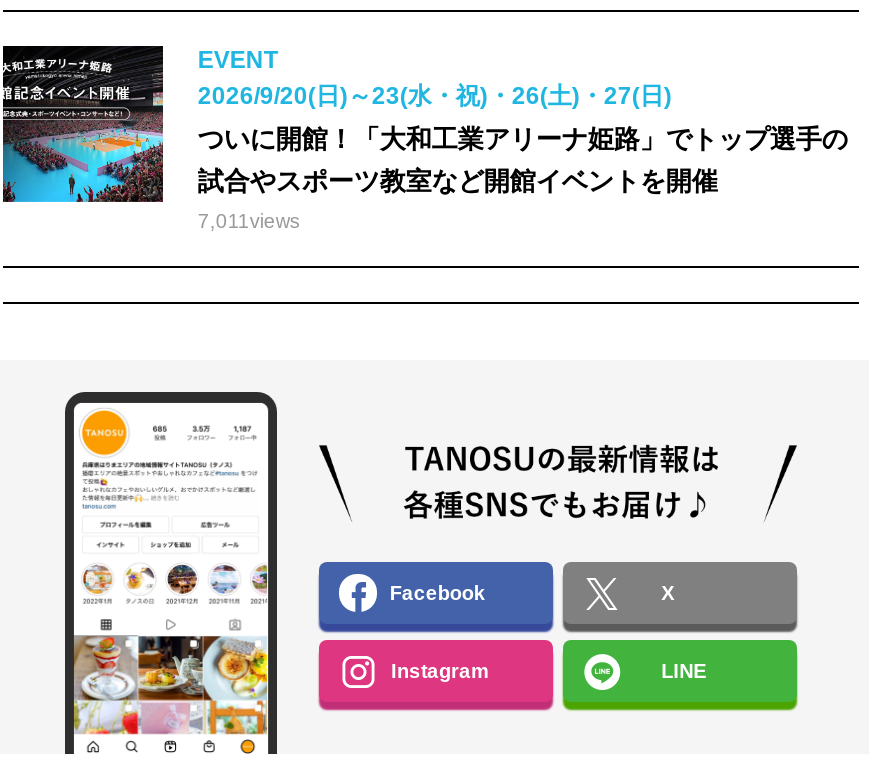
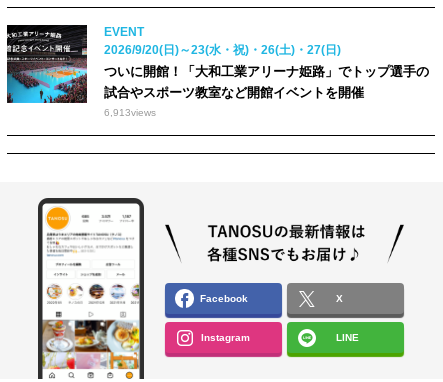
- 7,011views
+ 6,913views
